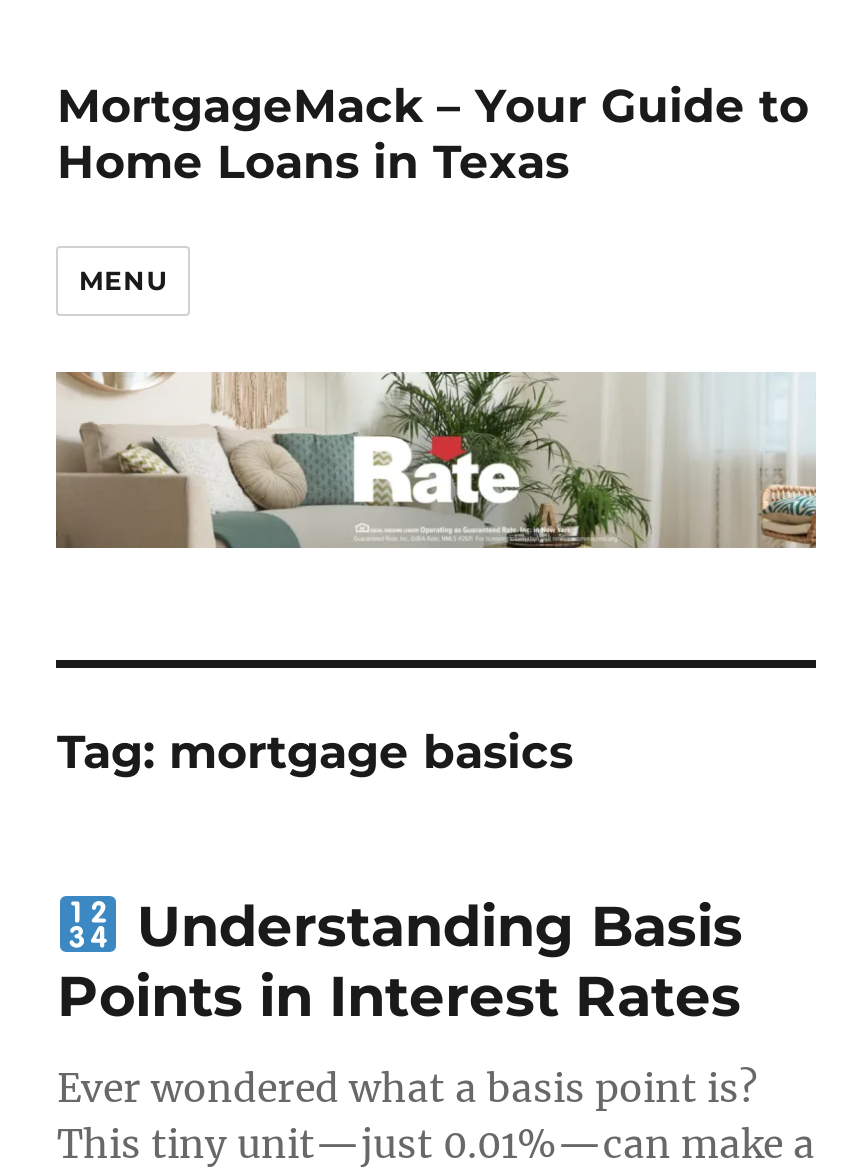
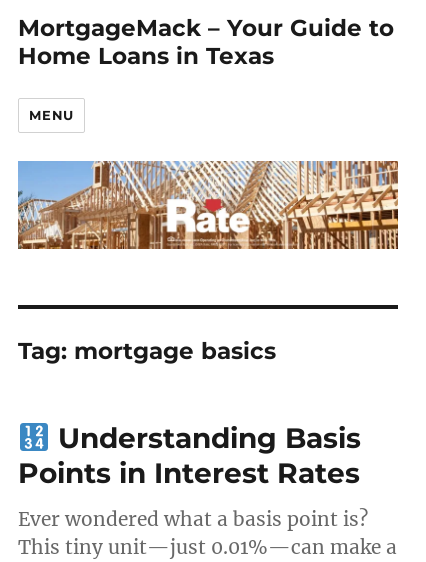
- [image]
+ [image]
